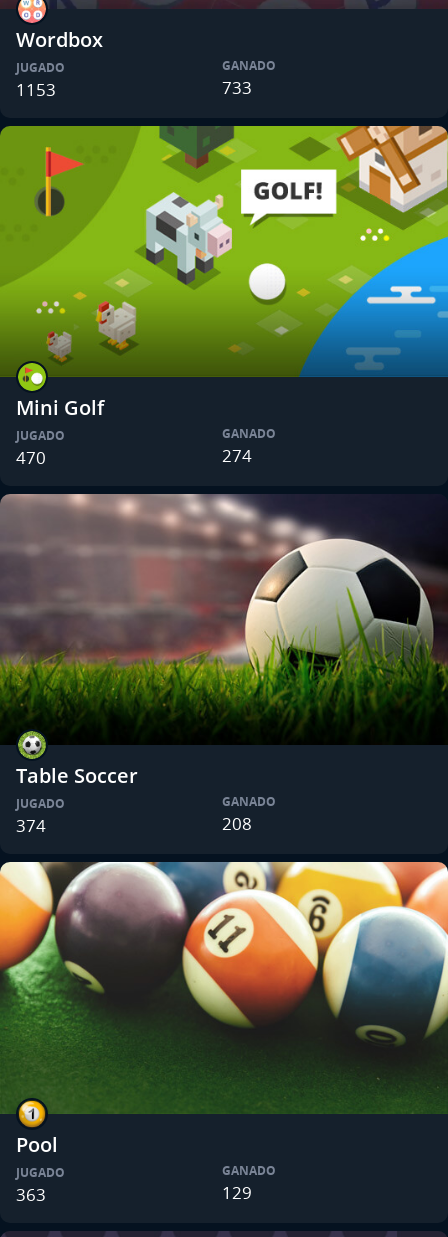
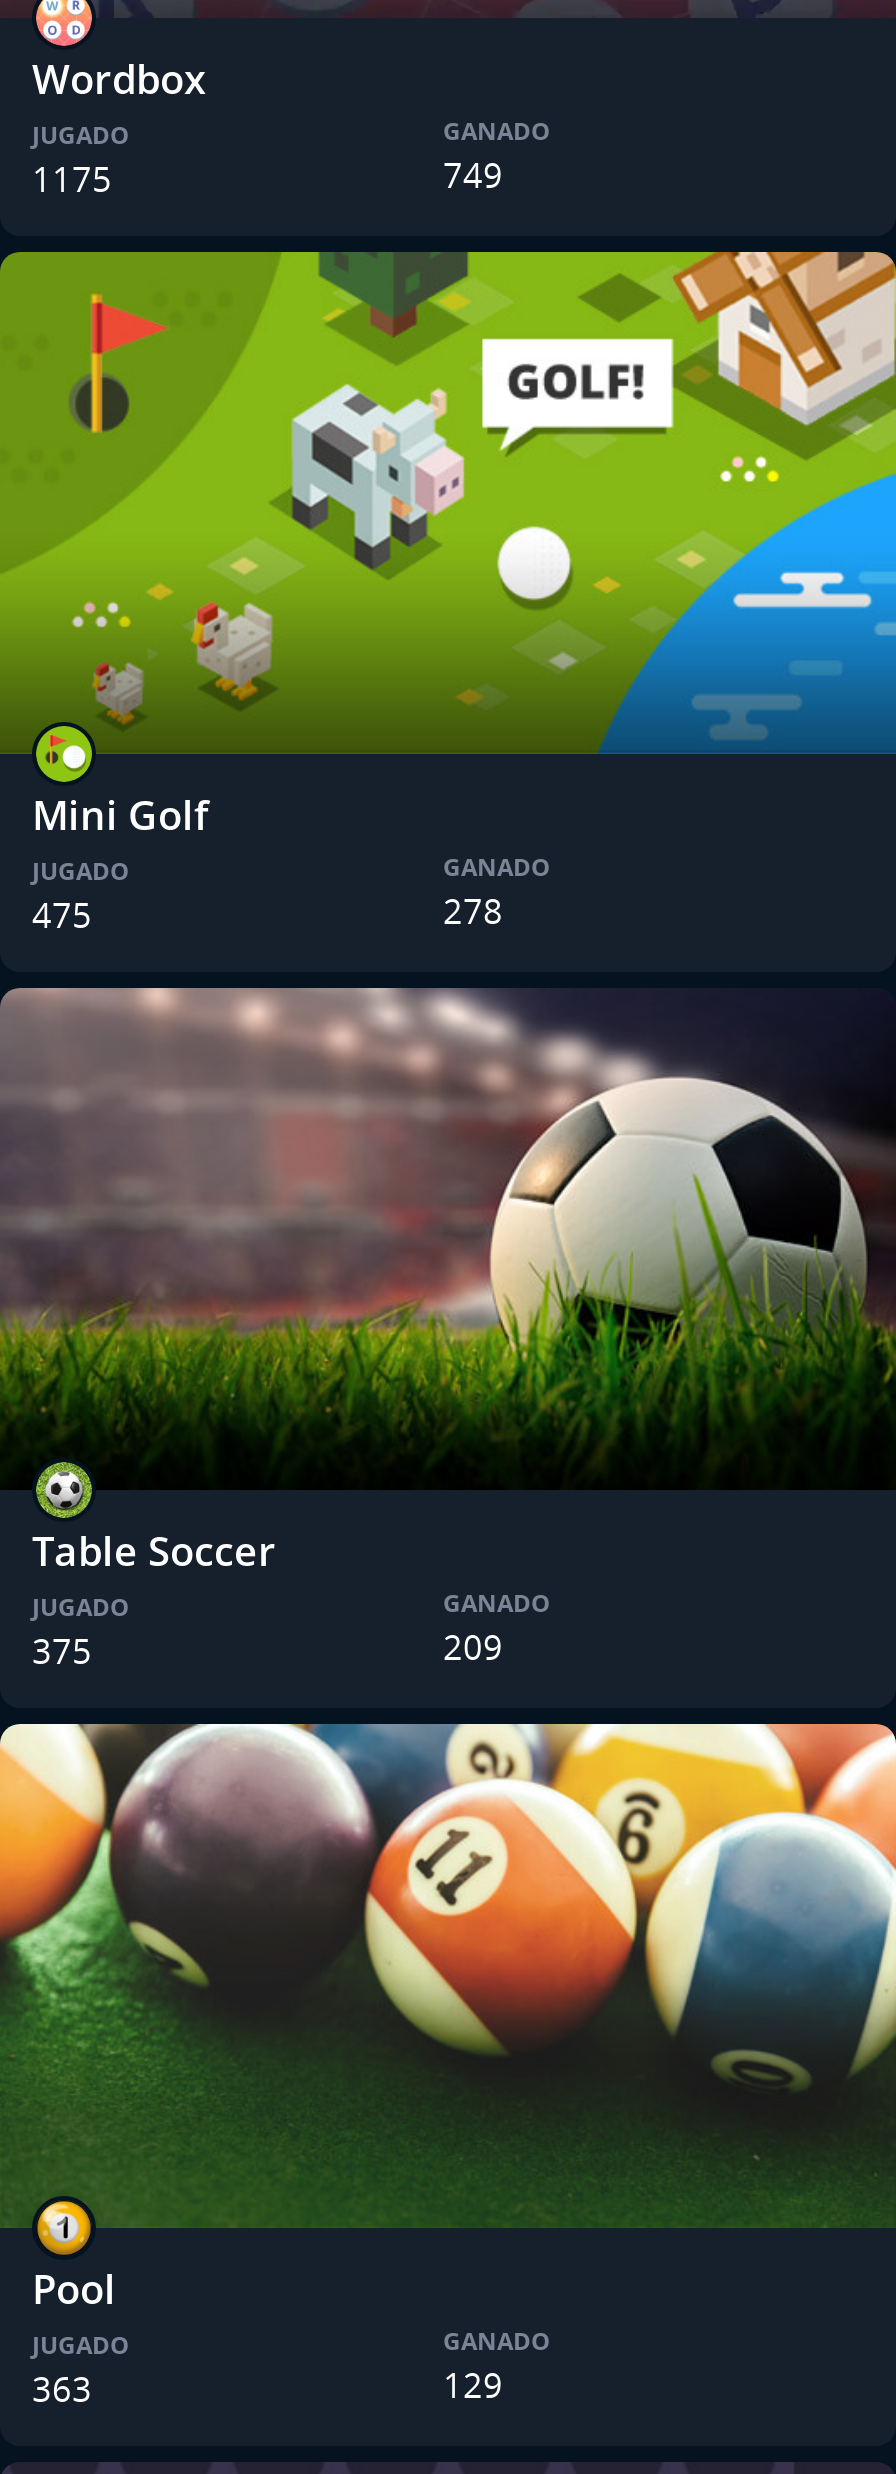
- 1153
+ 1175

- 733
+ 749

- 470
+ 475

- 274
+ 278

- 374
+ 375

- 208
+ 209
